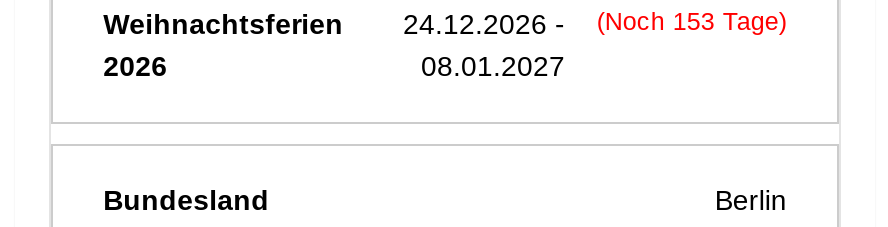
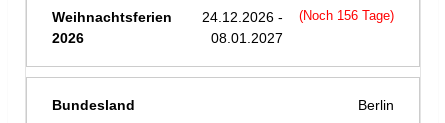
- 24.12.2026 - (Noch 153 Tage)
+ 24.12.2026 - (Noch 156 Tage)
